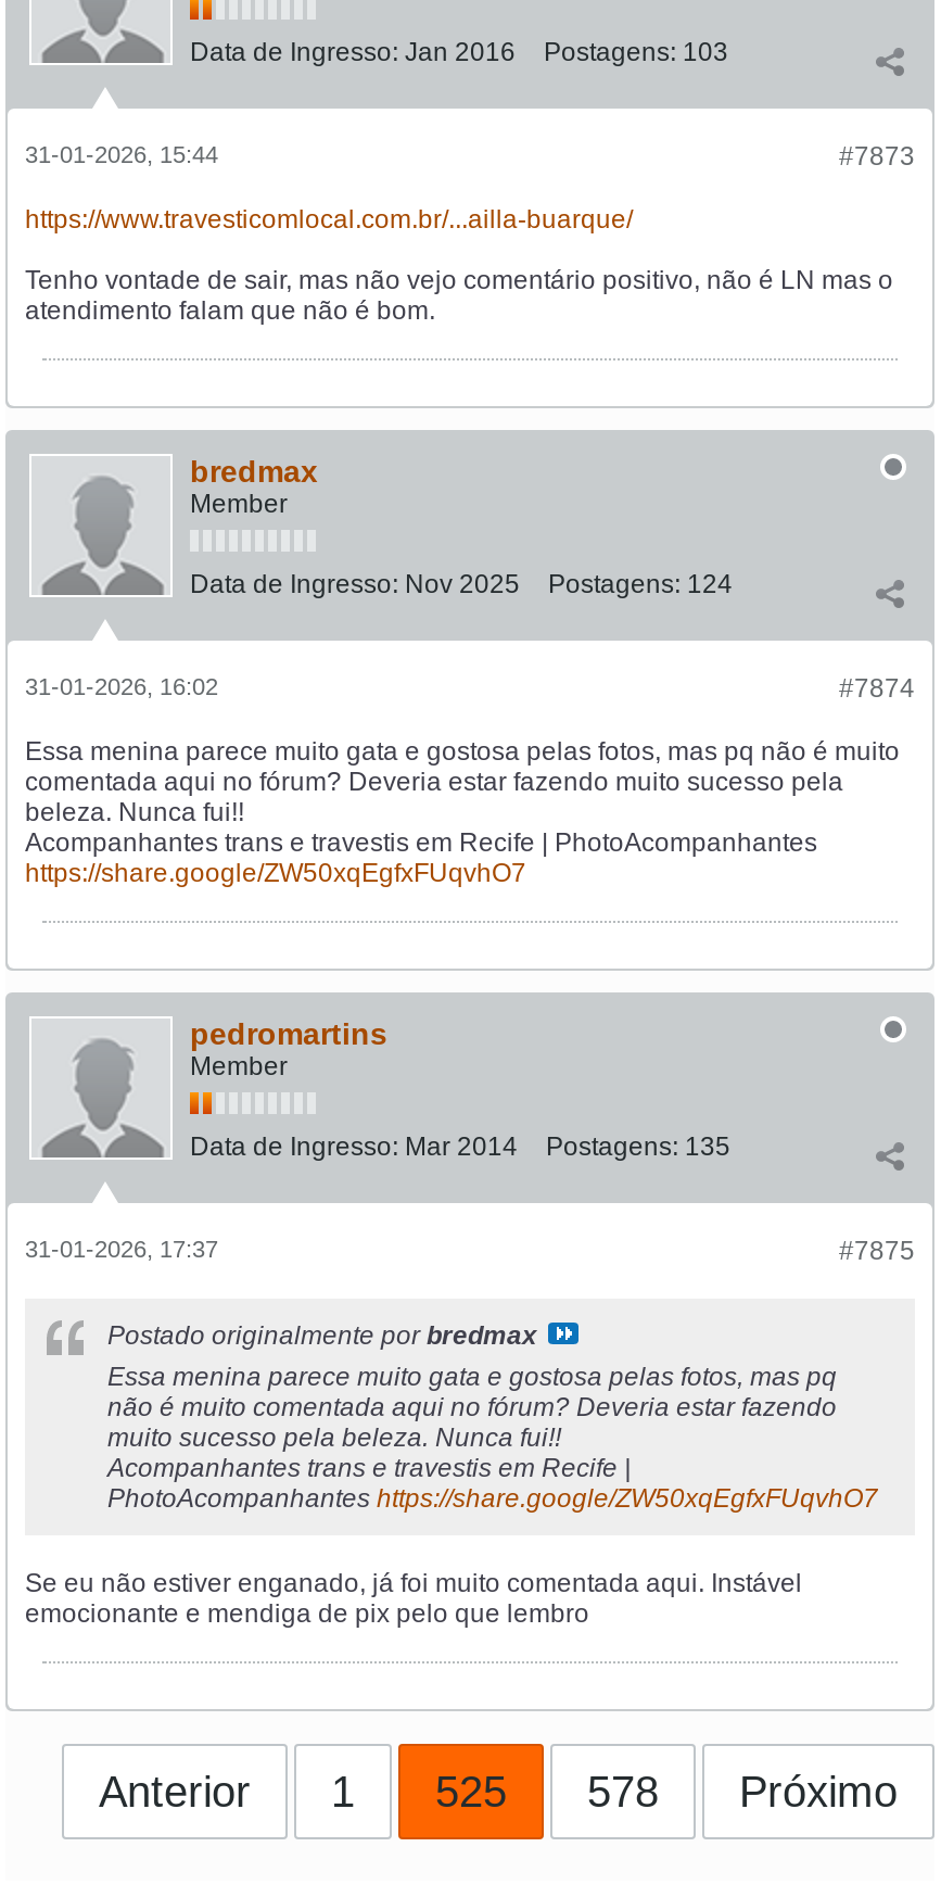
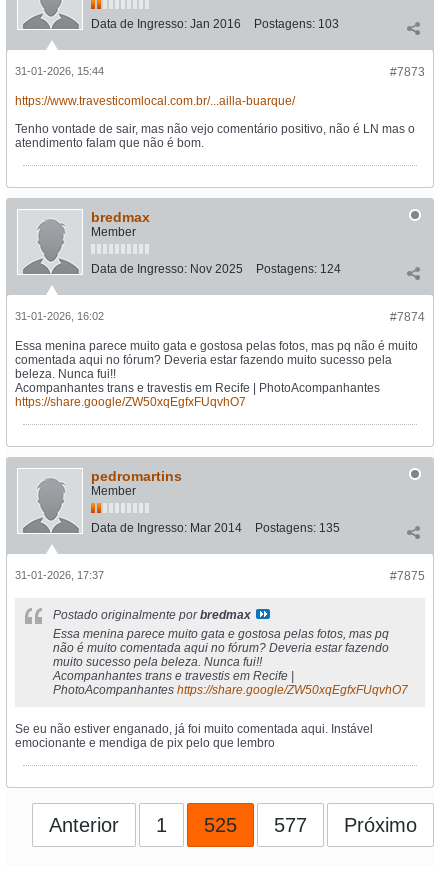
- Anterior 1 525 578 Próximo
+ Anterior 1 525 577 Próximo
